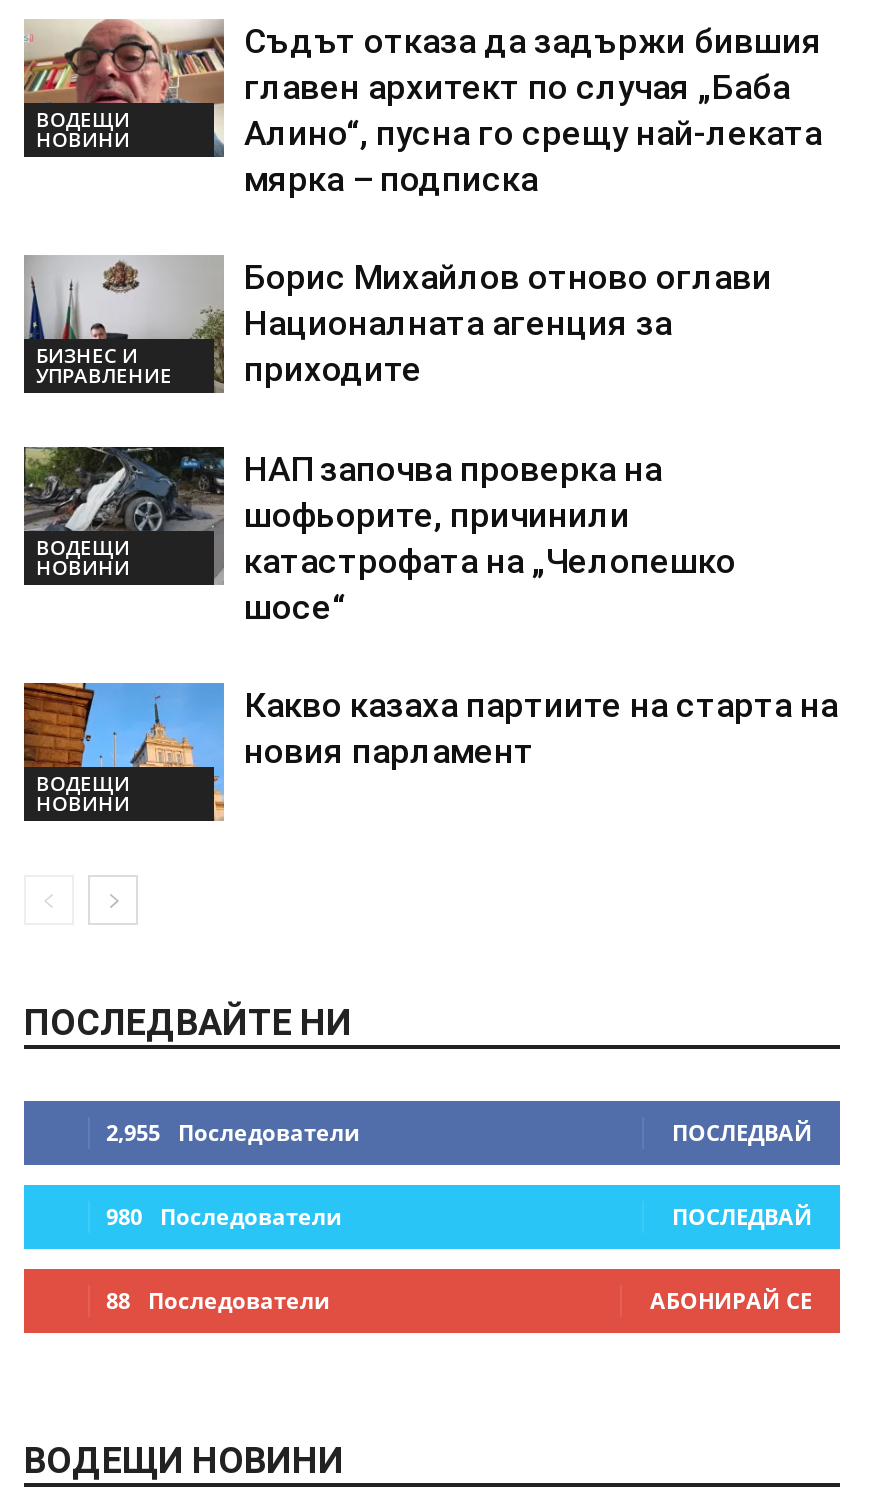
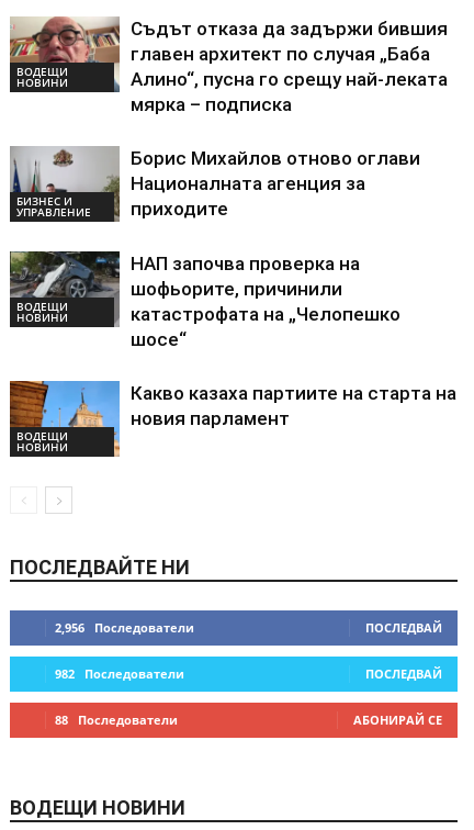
- 2,955 Последователи
+ 2,956 Последователи

- 980 Последователи
+ 982 Последователи
